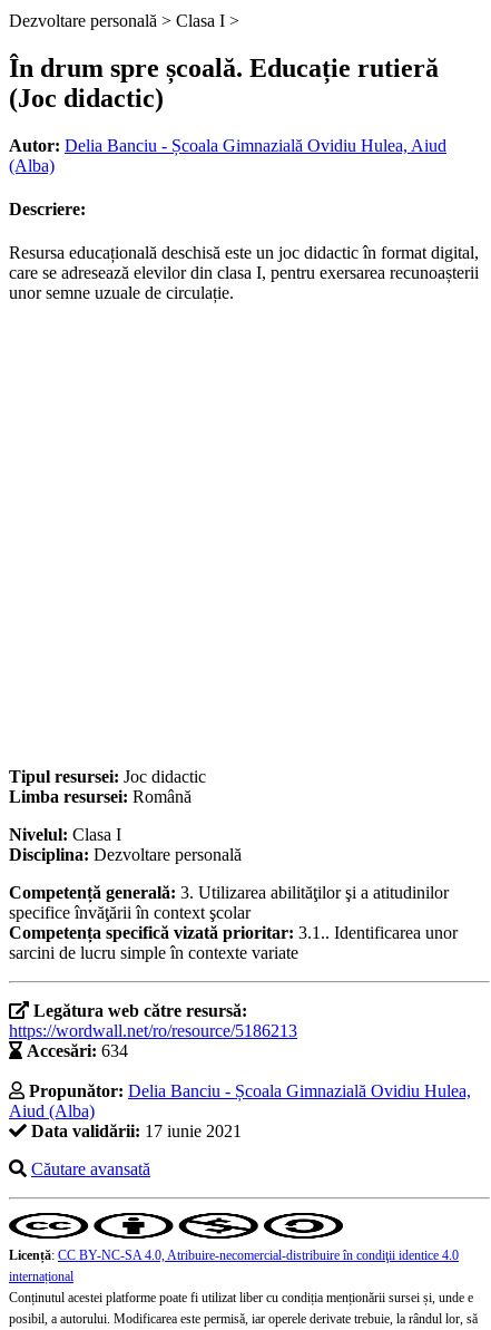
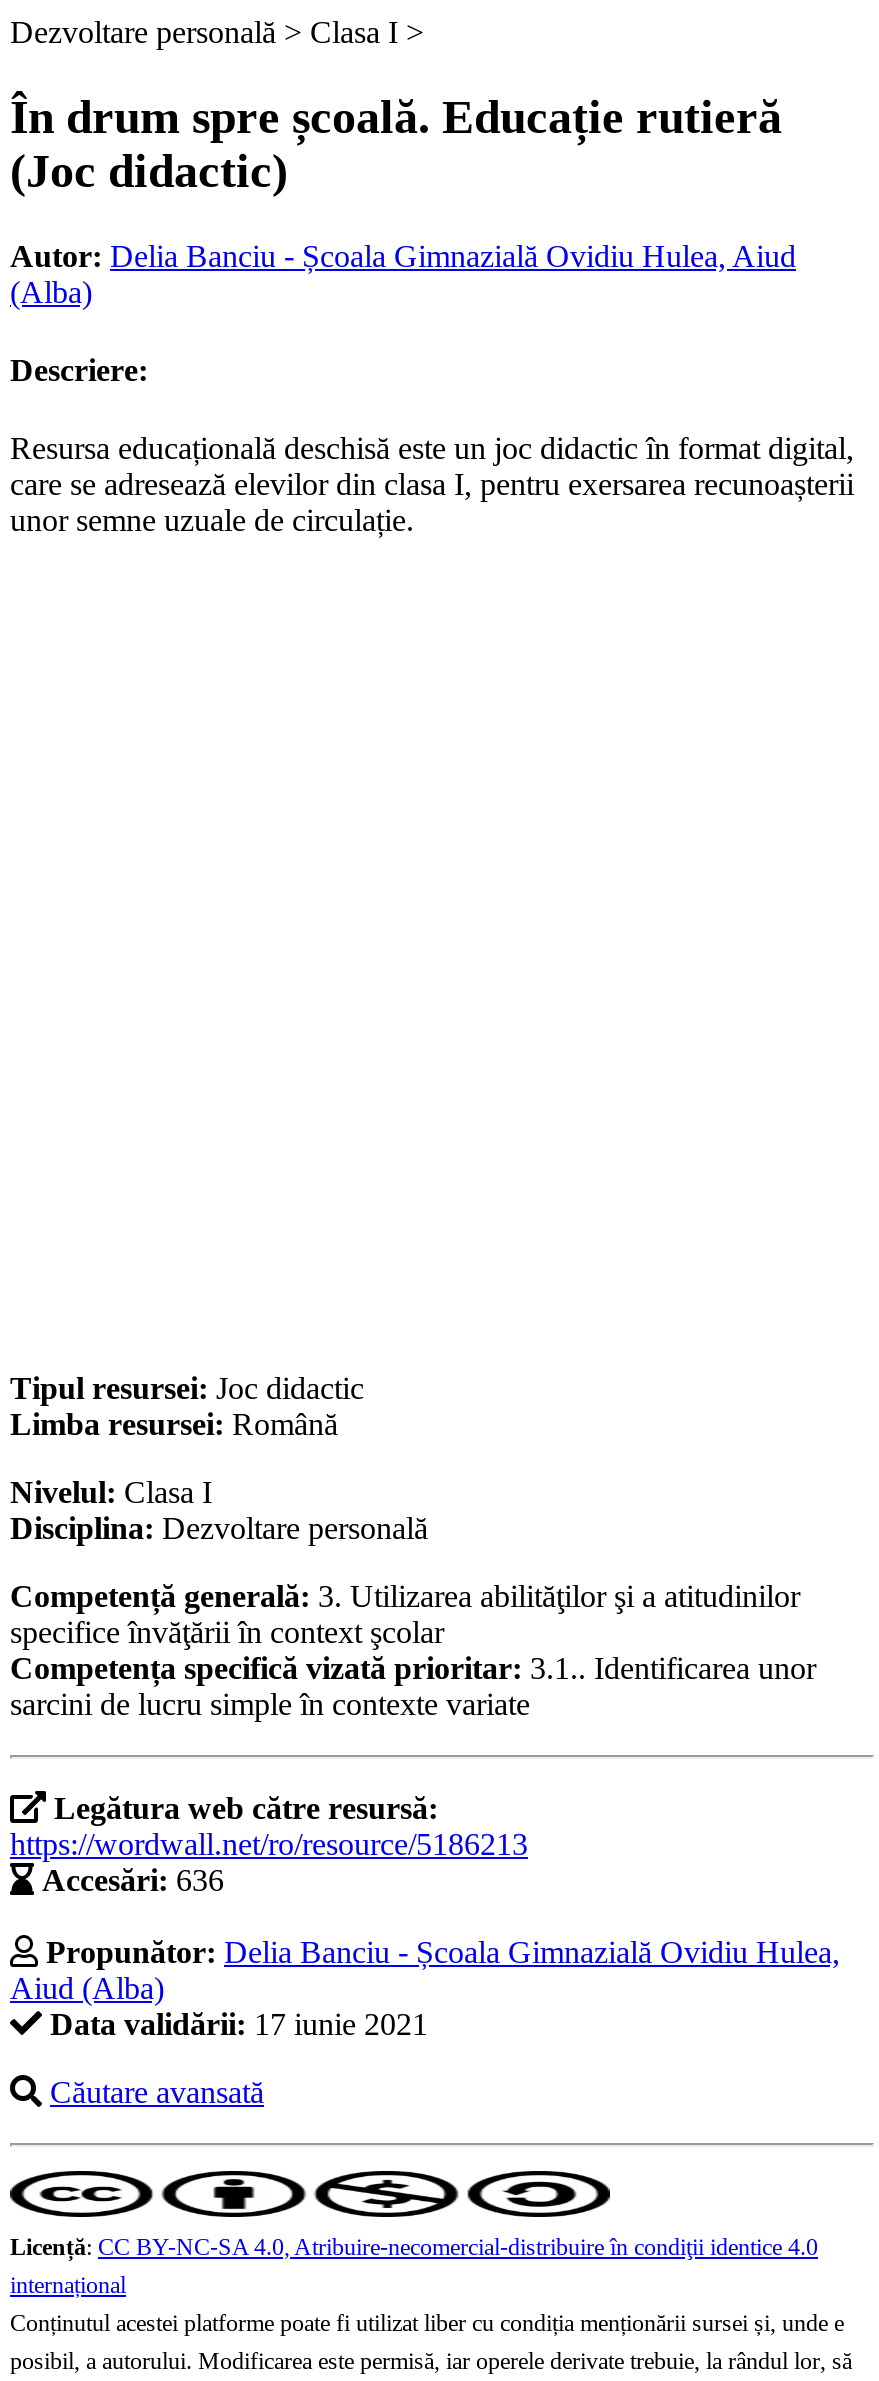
- Accesări: 634
+ Accesări: 636
